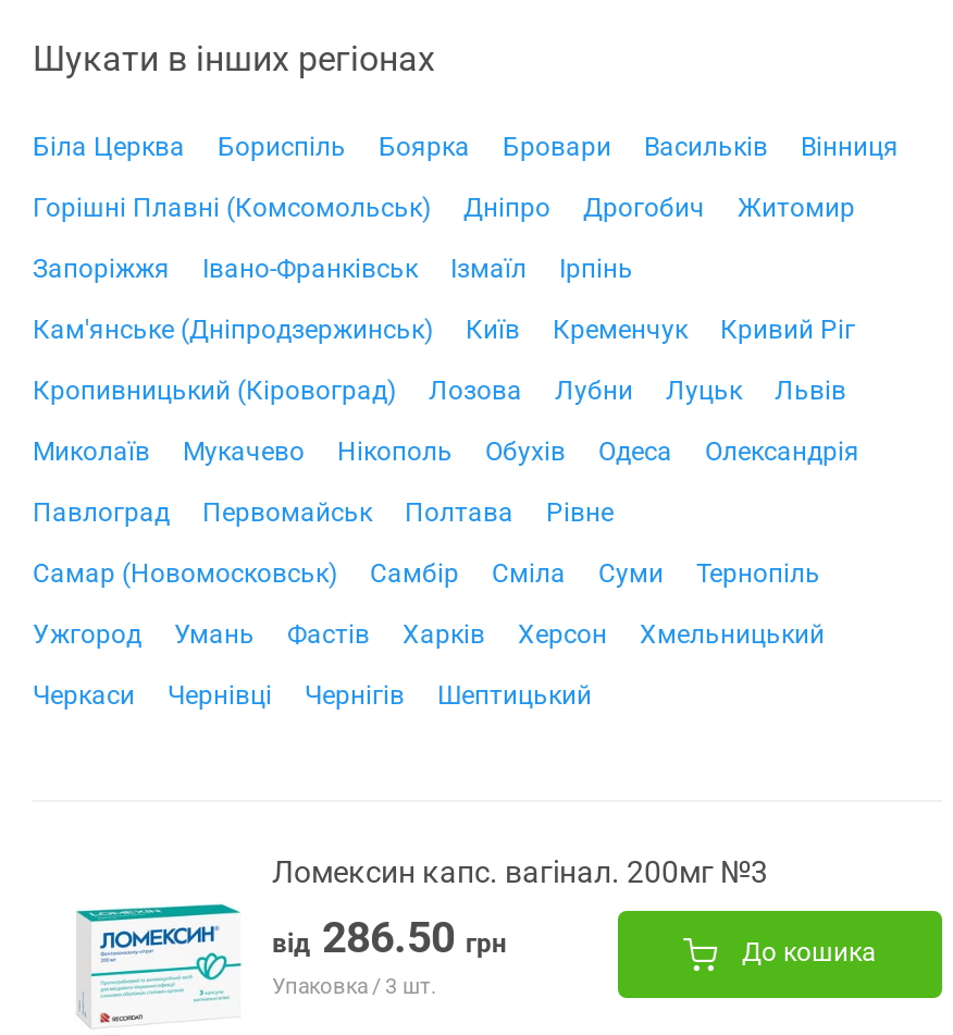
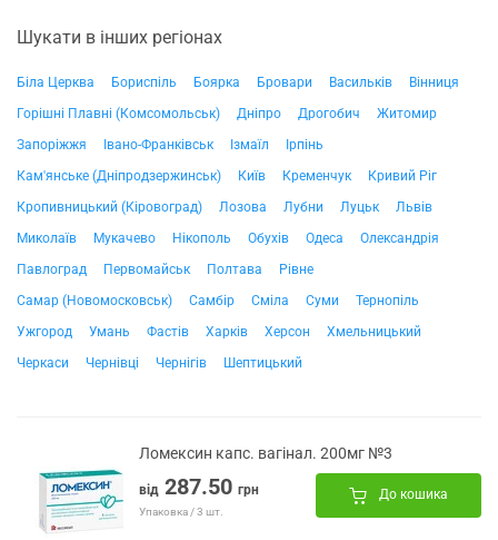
- від 286.50 грн
+ від 287.50 грн
